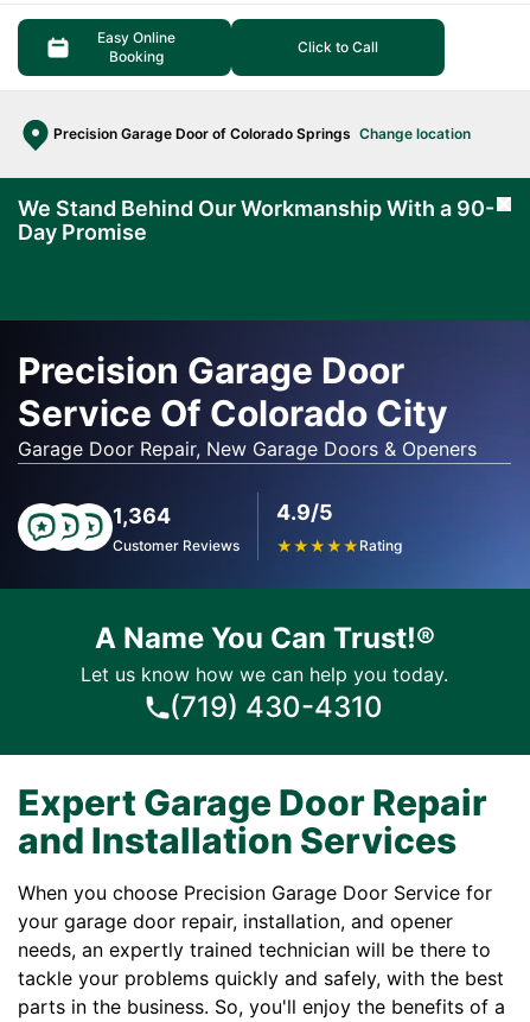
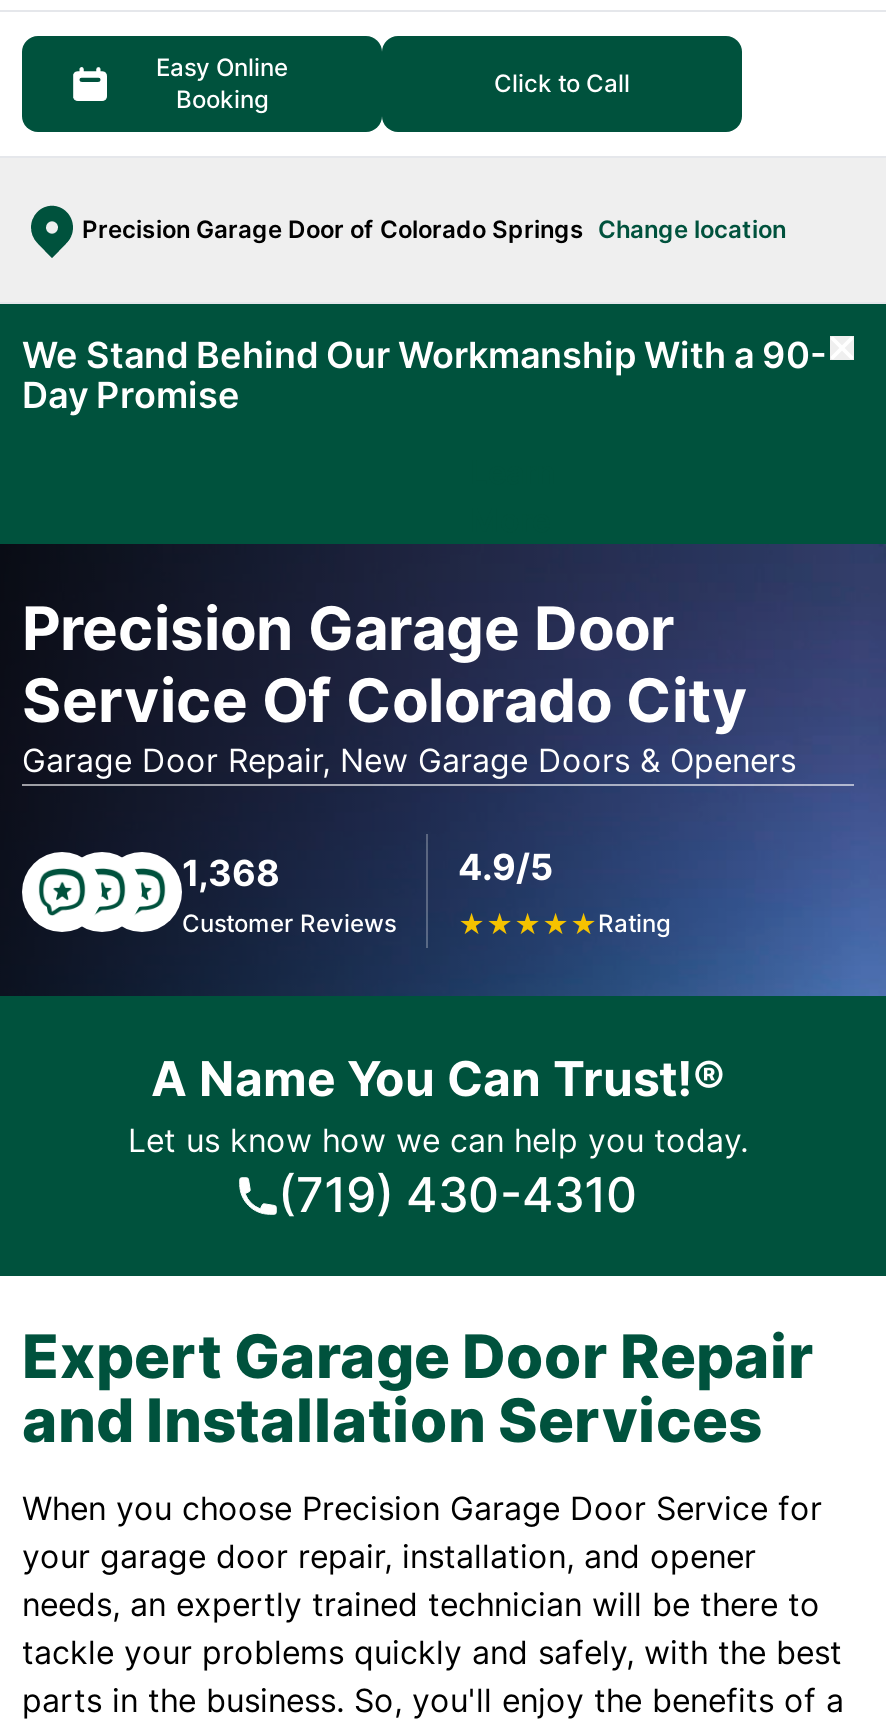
- 1,364
+ 1,368
